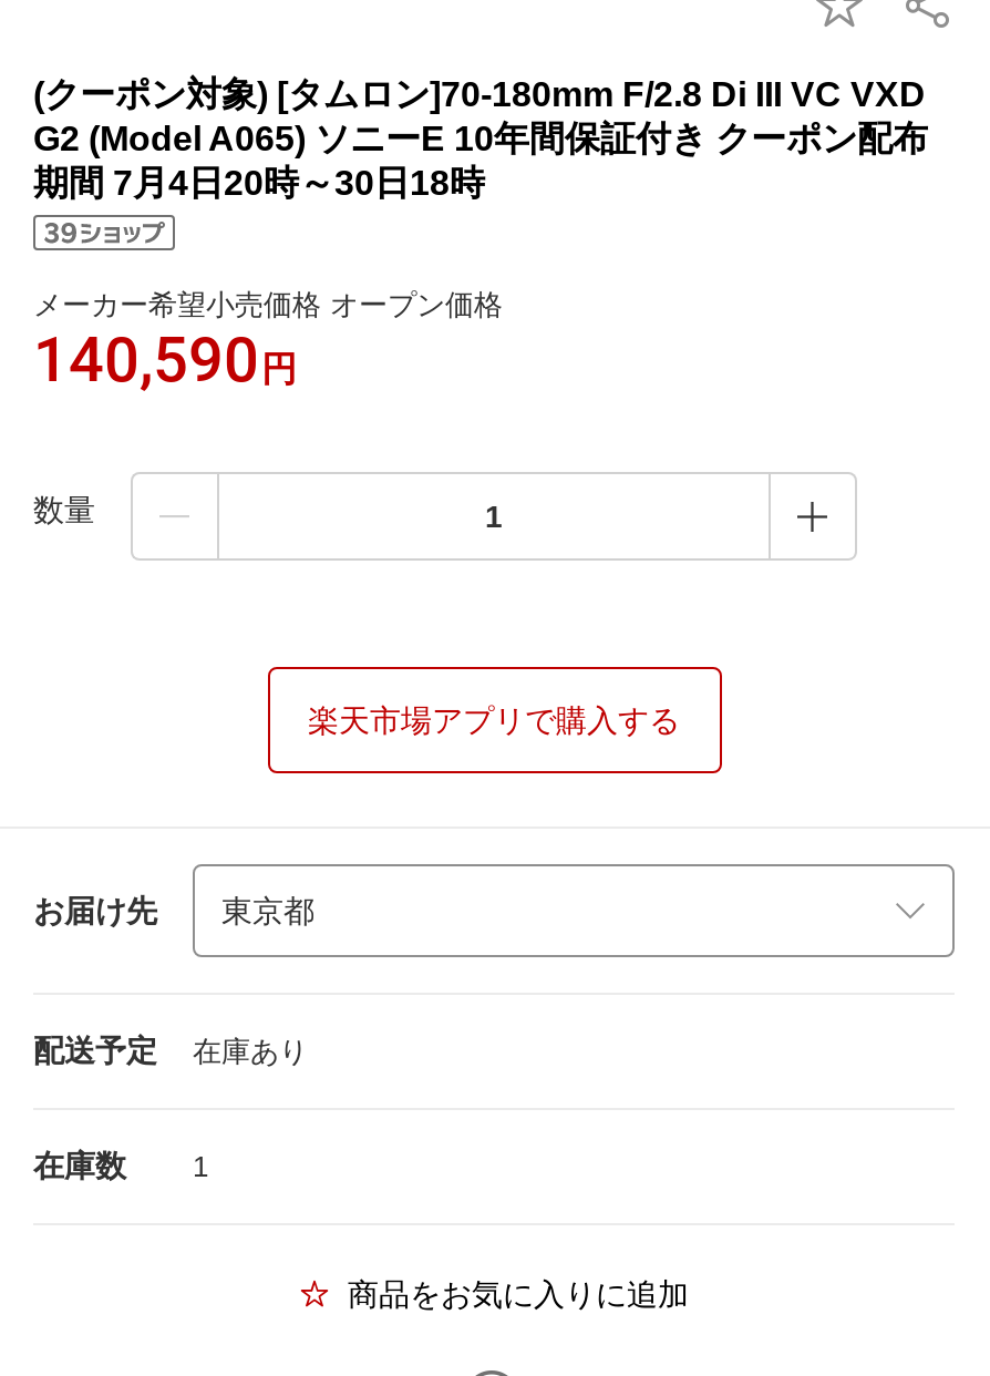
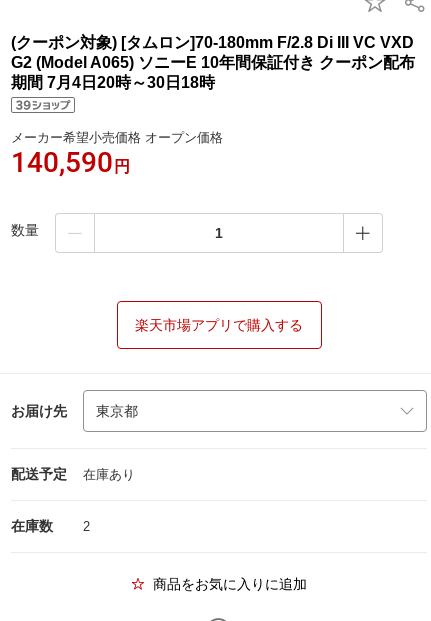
- 在庫数 1
+ 在庫数 2
